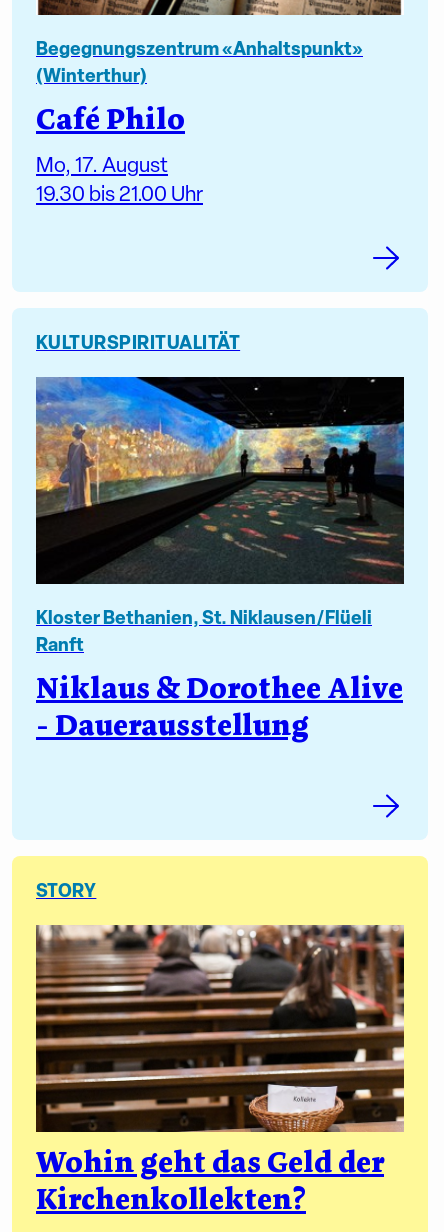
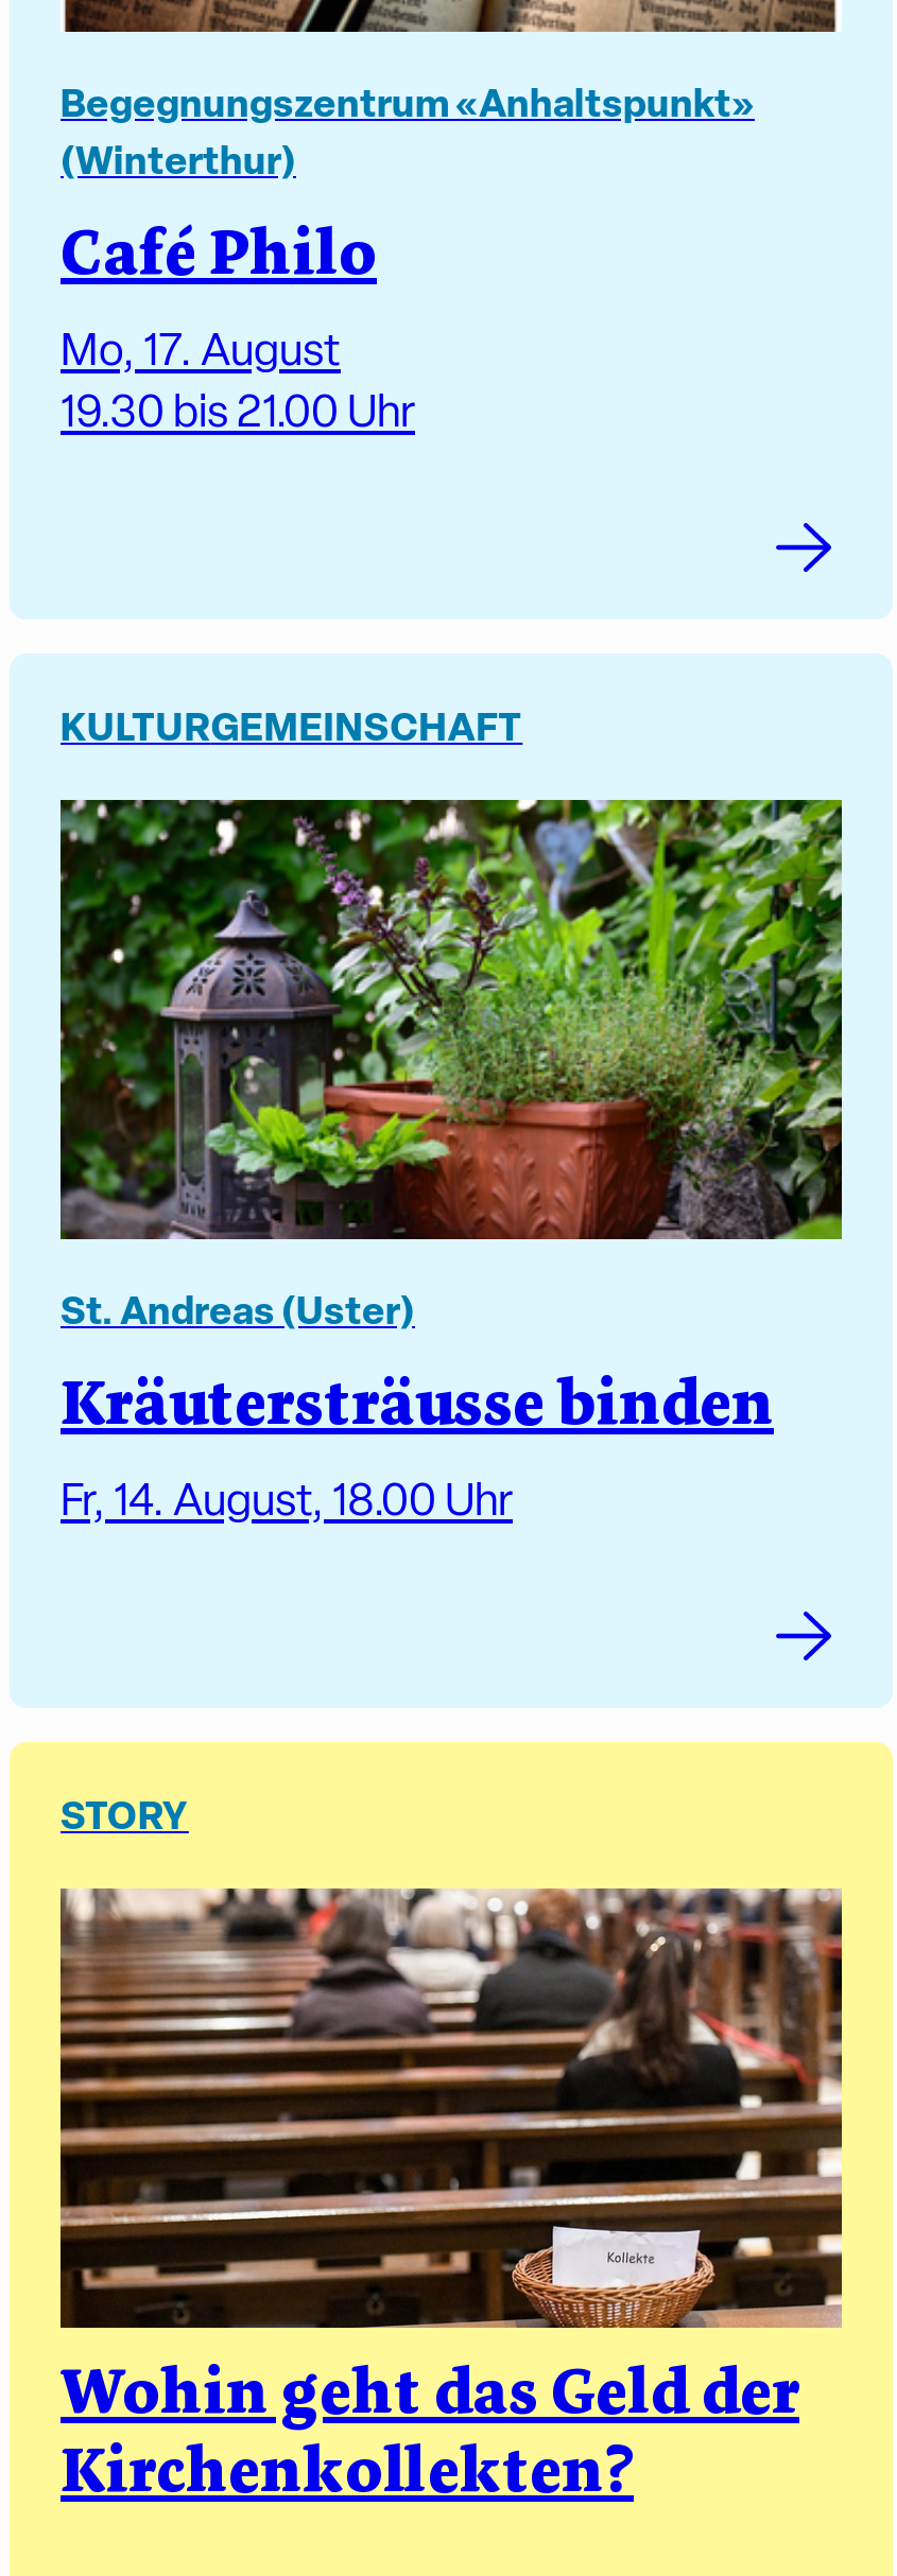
- KULTURSPIRITUALITÄT
+ KULTURGEMEINSCHAFT

- [image]
- Kloster Bethanien, St. Niklausen/Flüeli
- Ranft
- Niklaus & Dorothee Alive
- - Dauerausstellung
+ [image]
+ St. Andreas (Uster)
+ Kräutersträusse binden
+ Fr, 14. August, 18.00 Uhr
